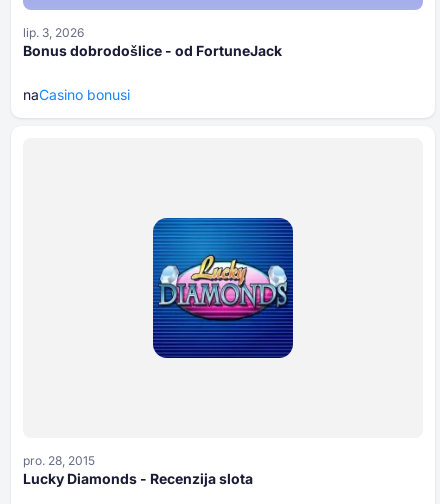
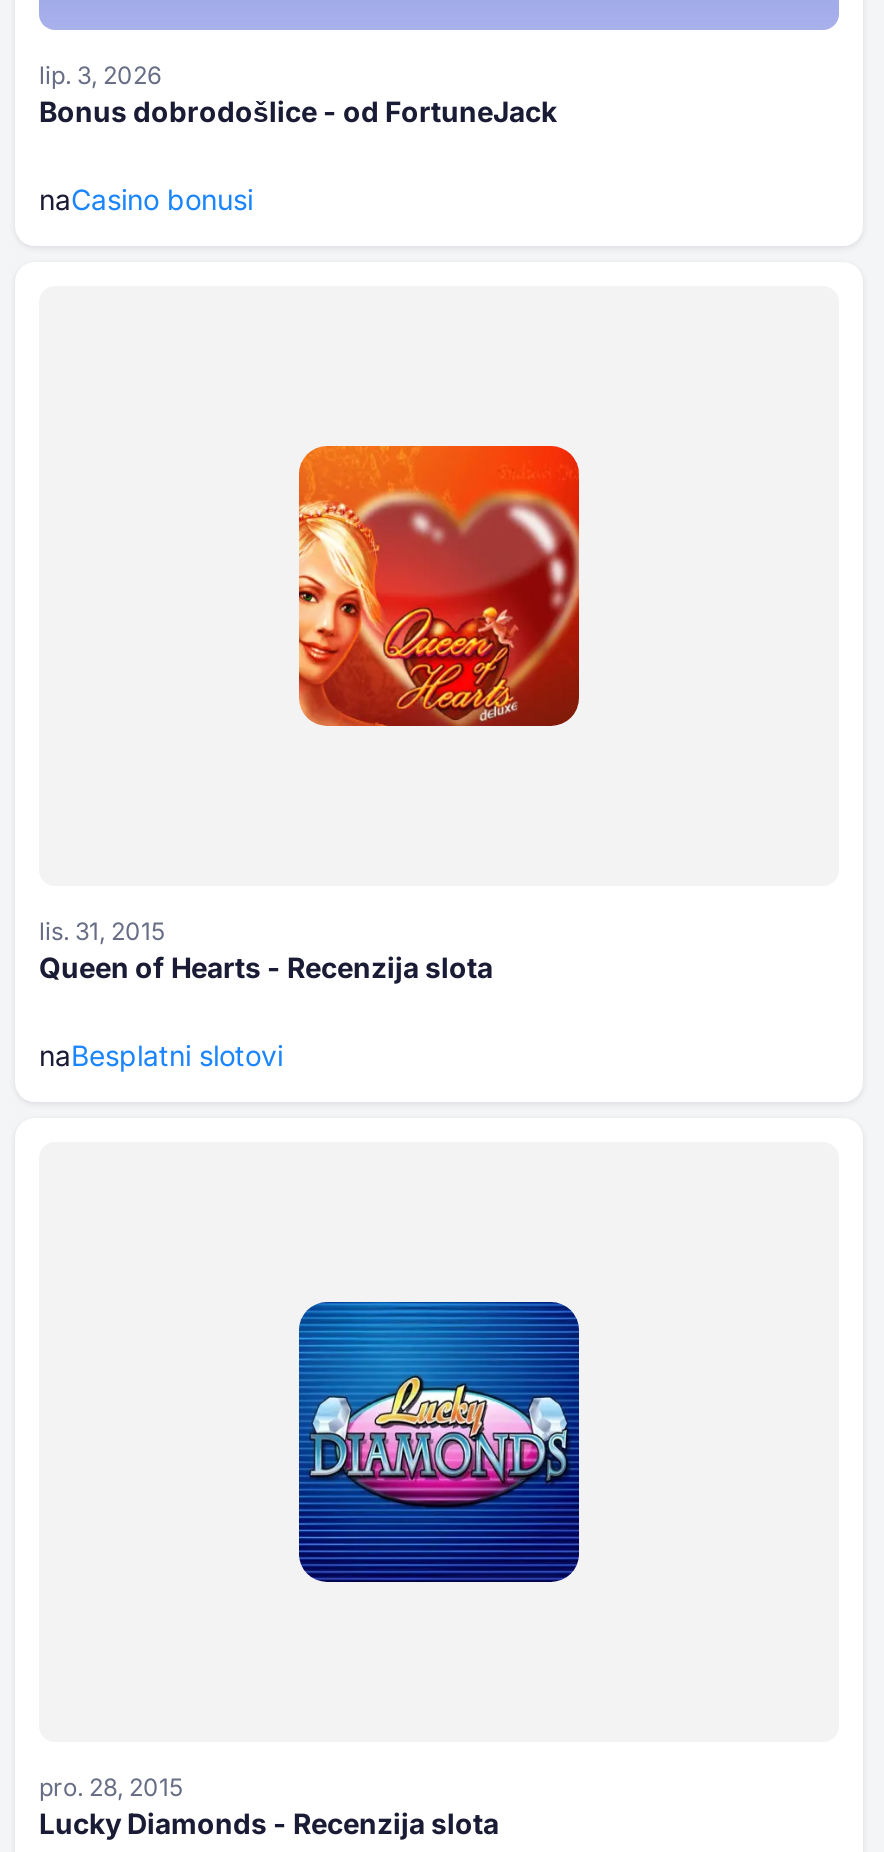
+ lis. 31, 2015
+ Queen of Hearts - Recenzija slota
+ naBesplatni slotovi

+ [image]
